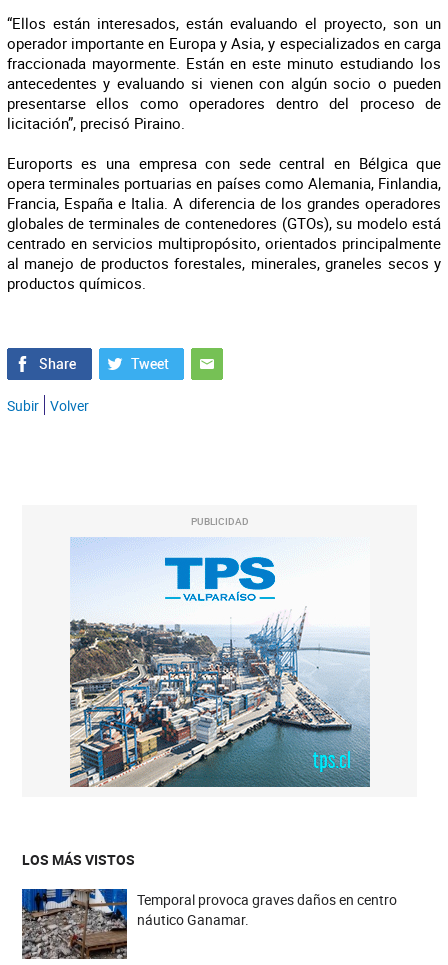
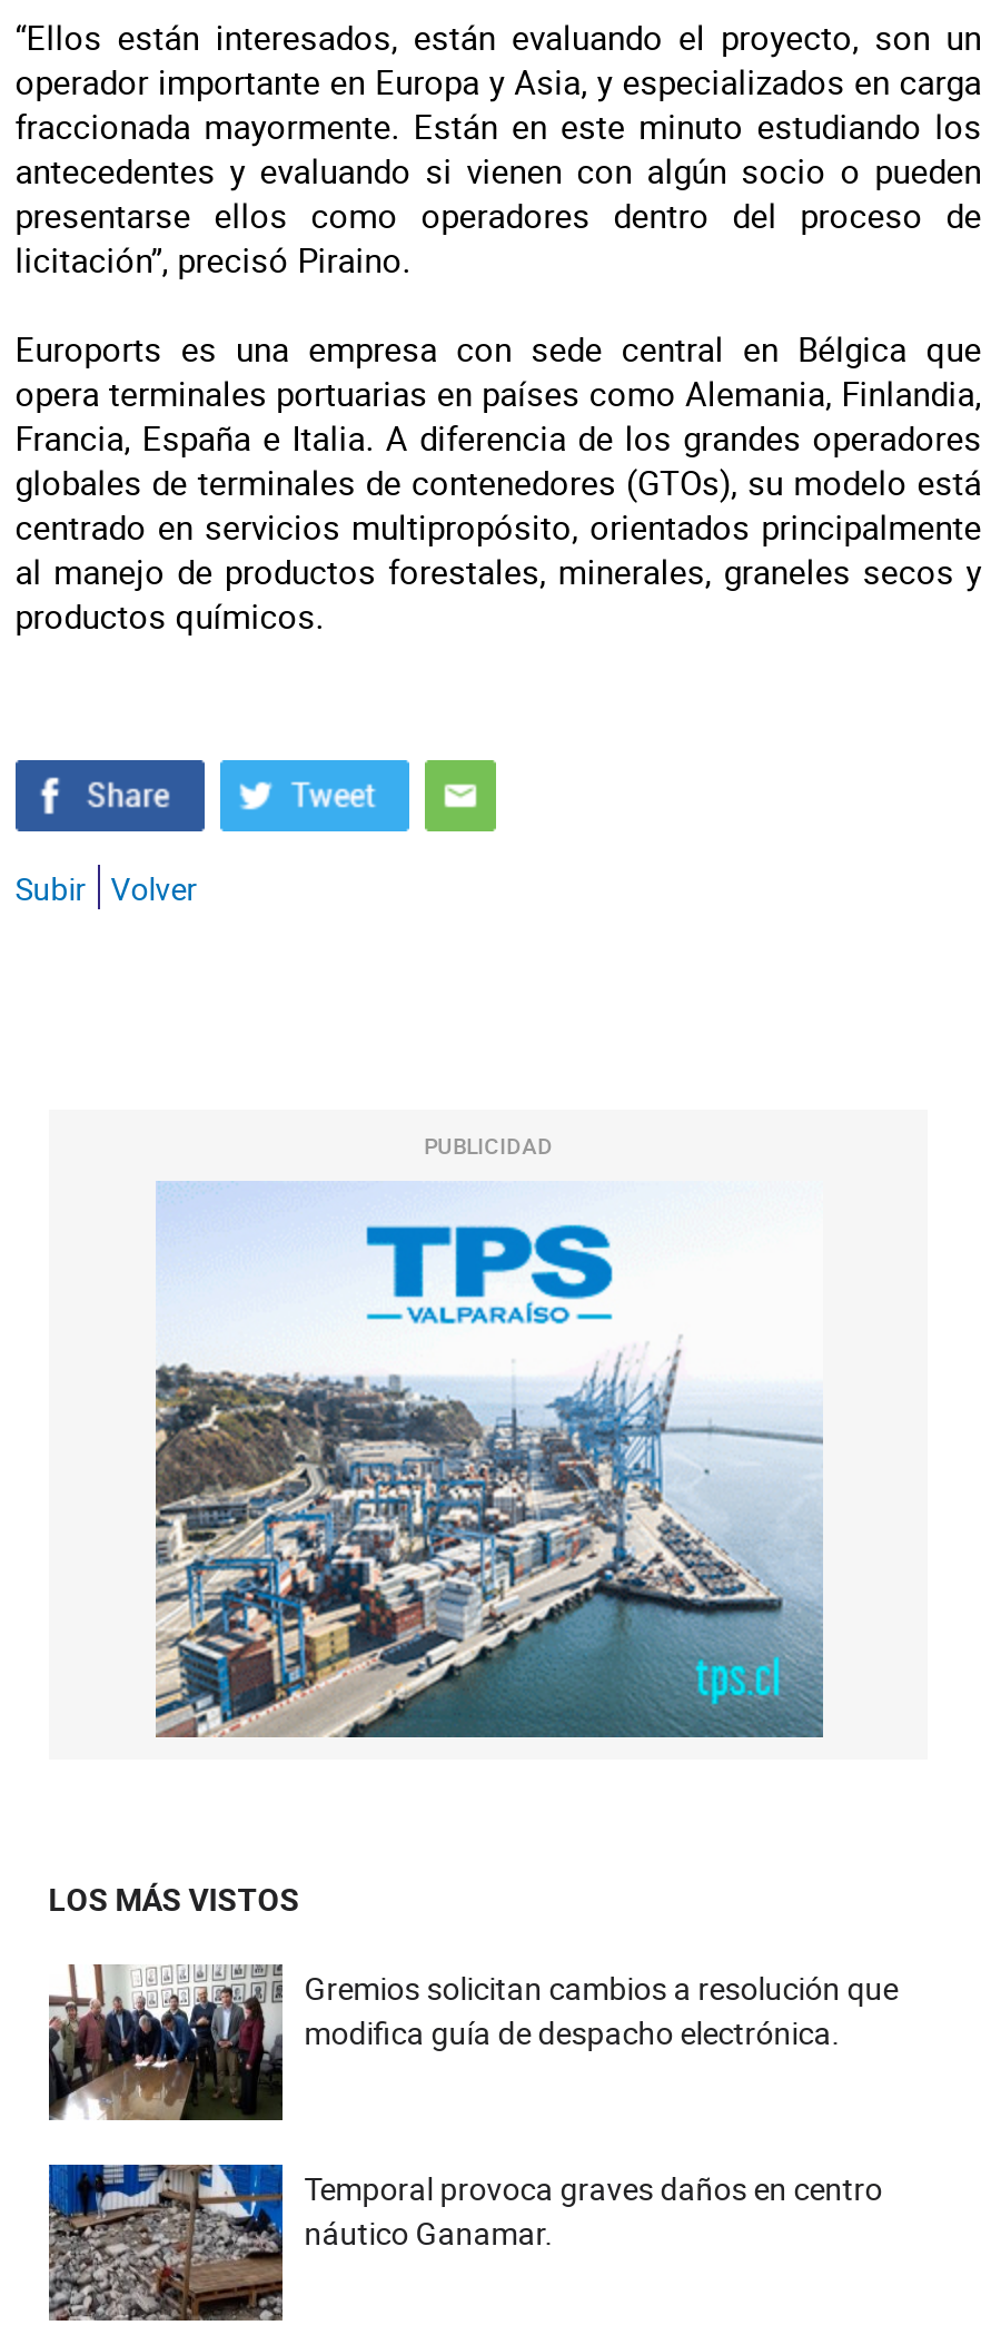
+ [image]
+ Gremios solicitan cambios a resolución que
+ modifica guía de despacho electrónica.
